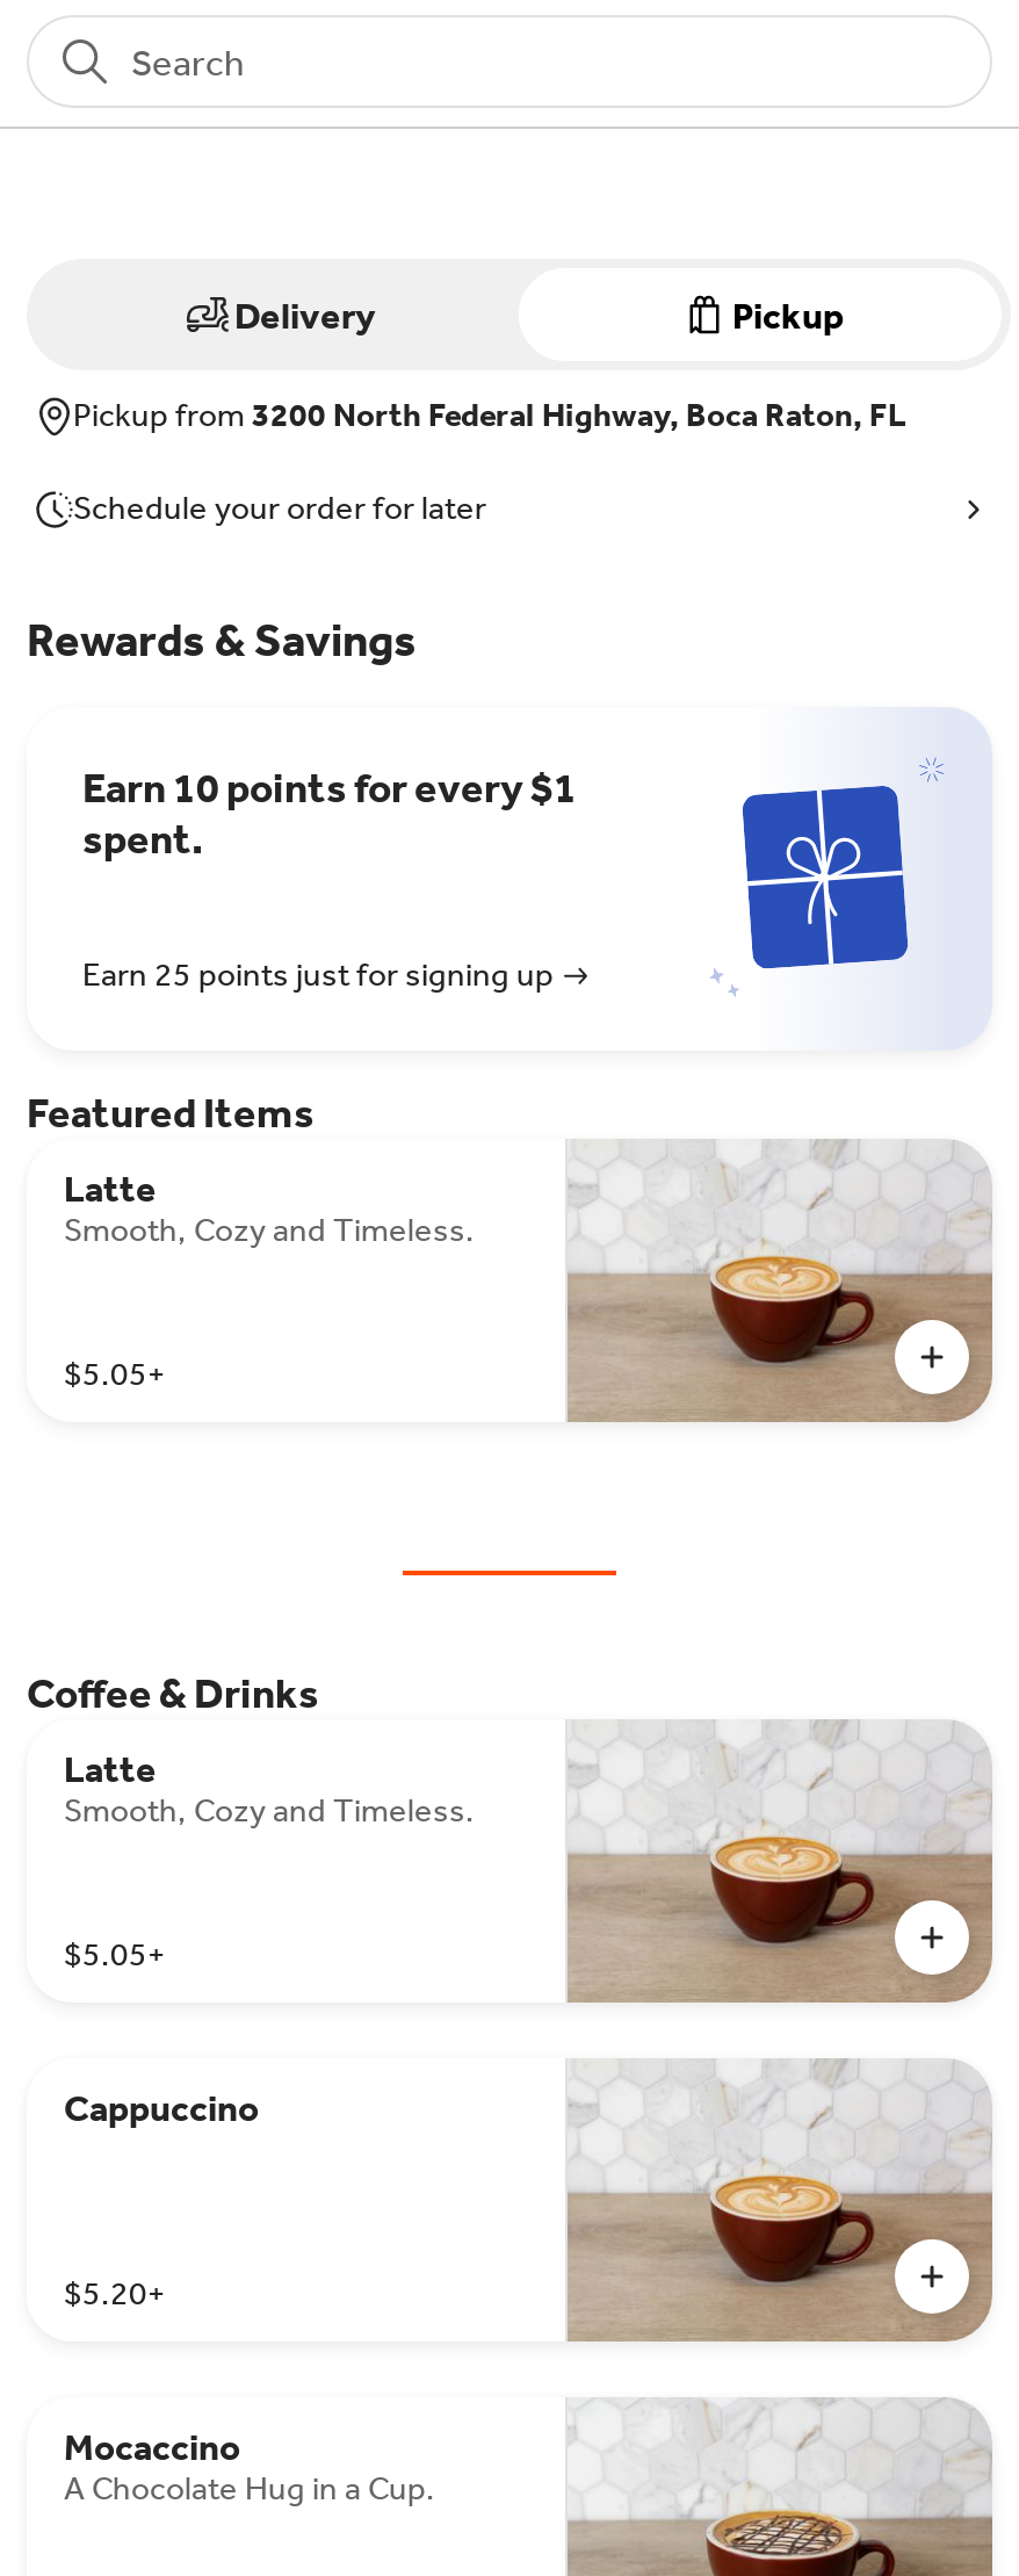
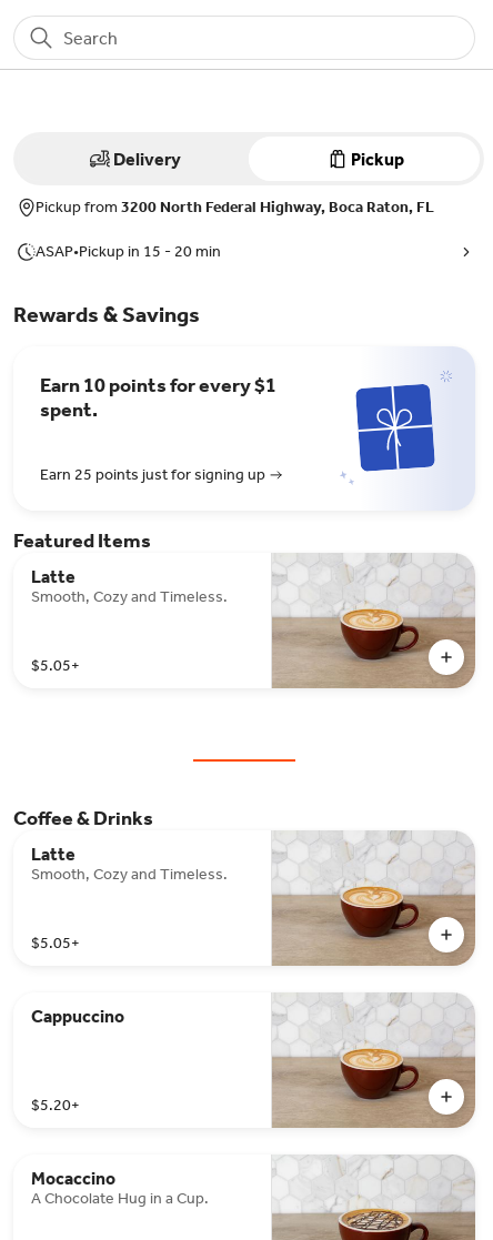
- Schedule your order for later
+ ASAP•Pickup in 15 - 20 min
